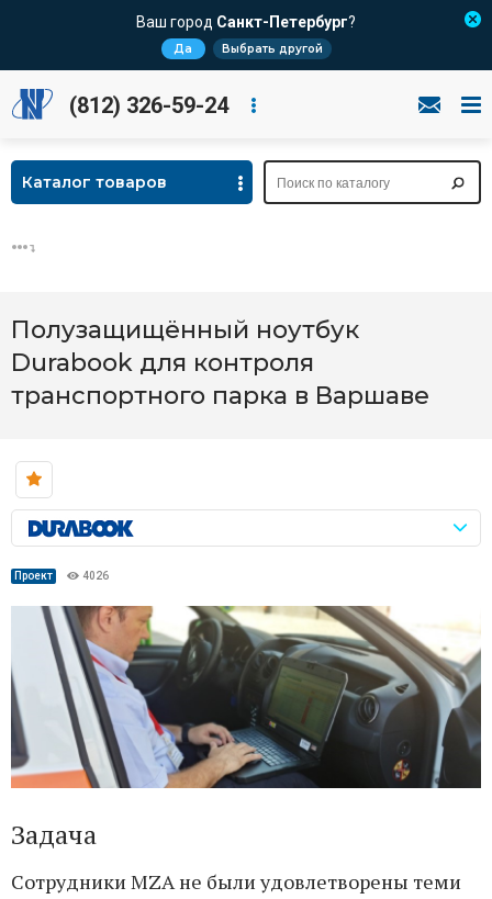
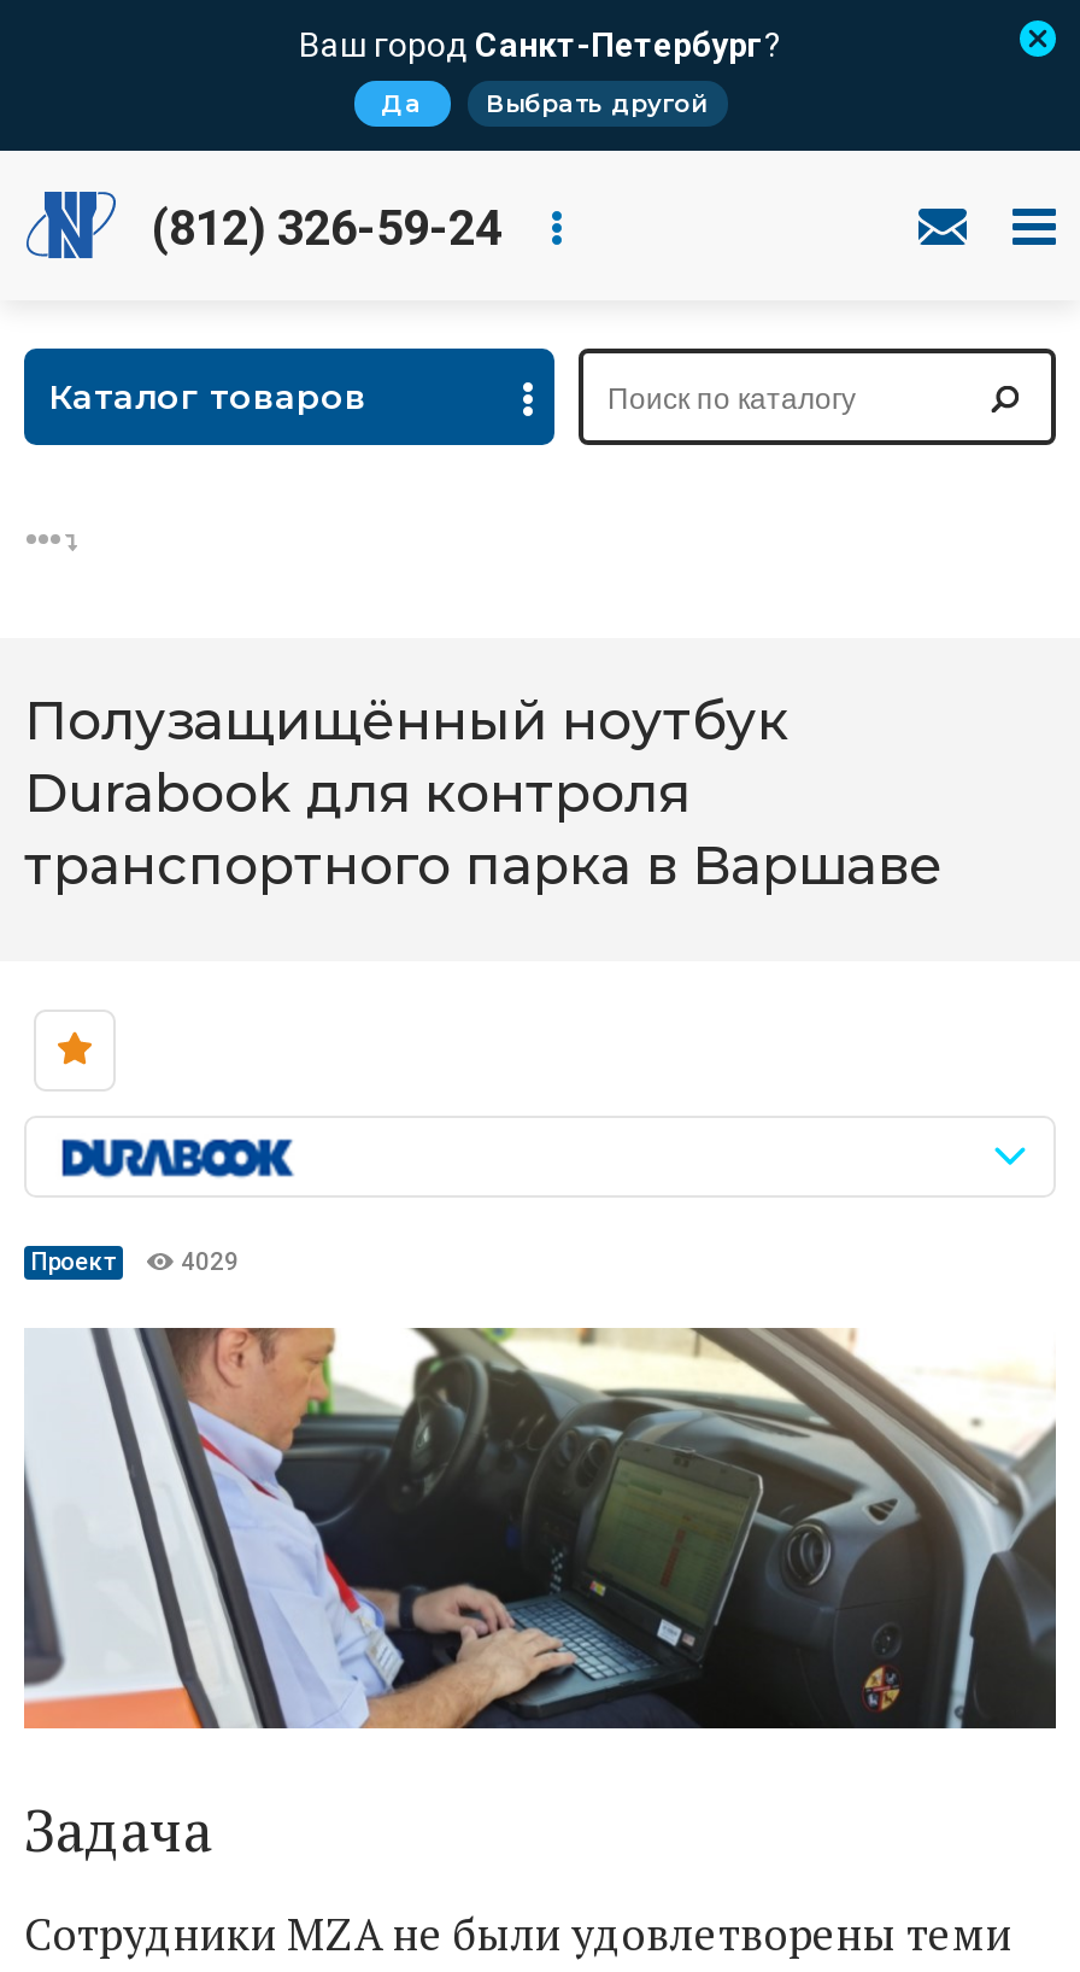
- 4026
+ 4029
